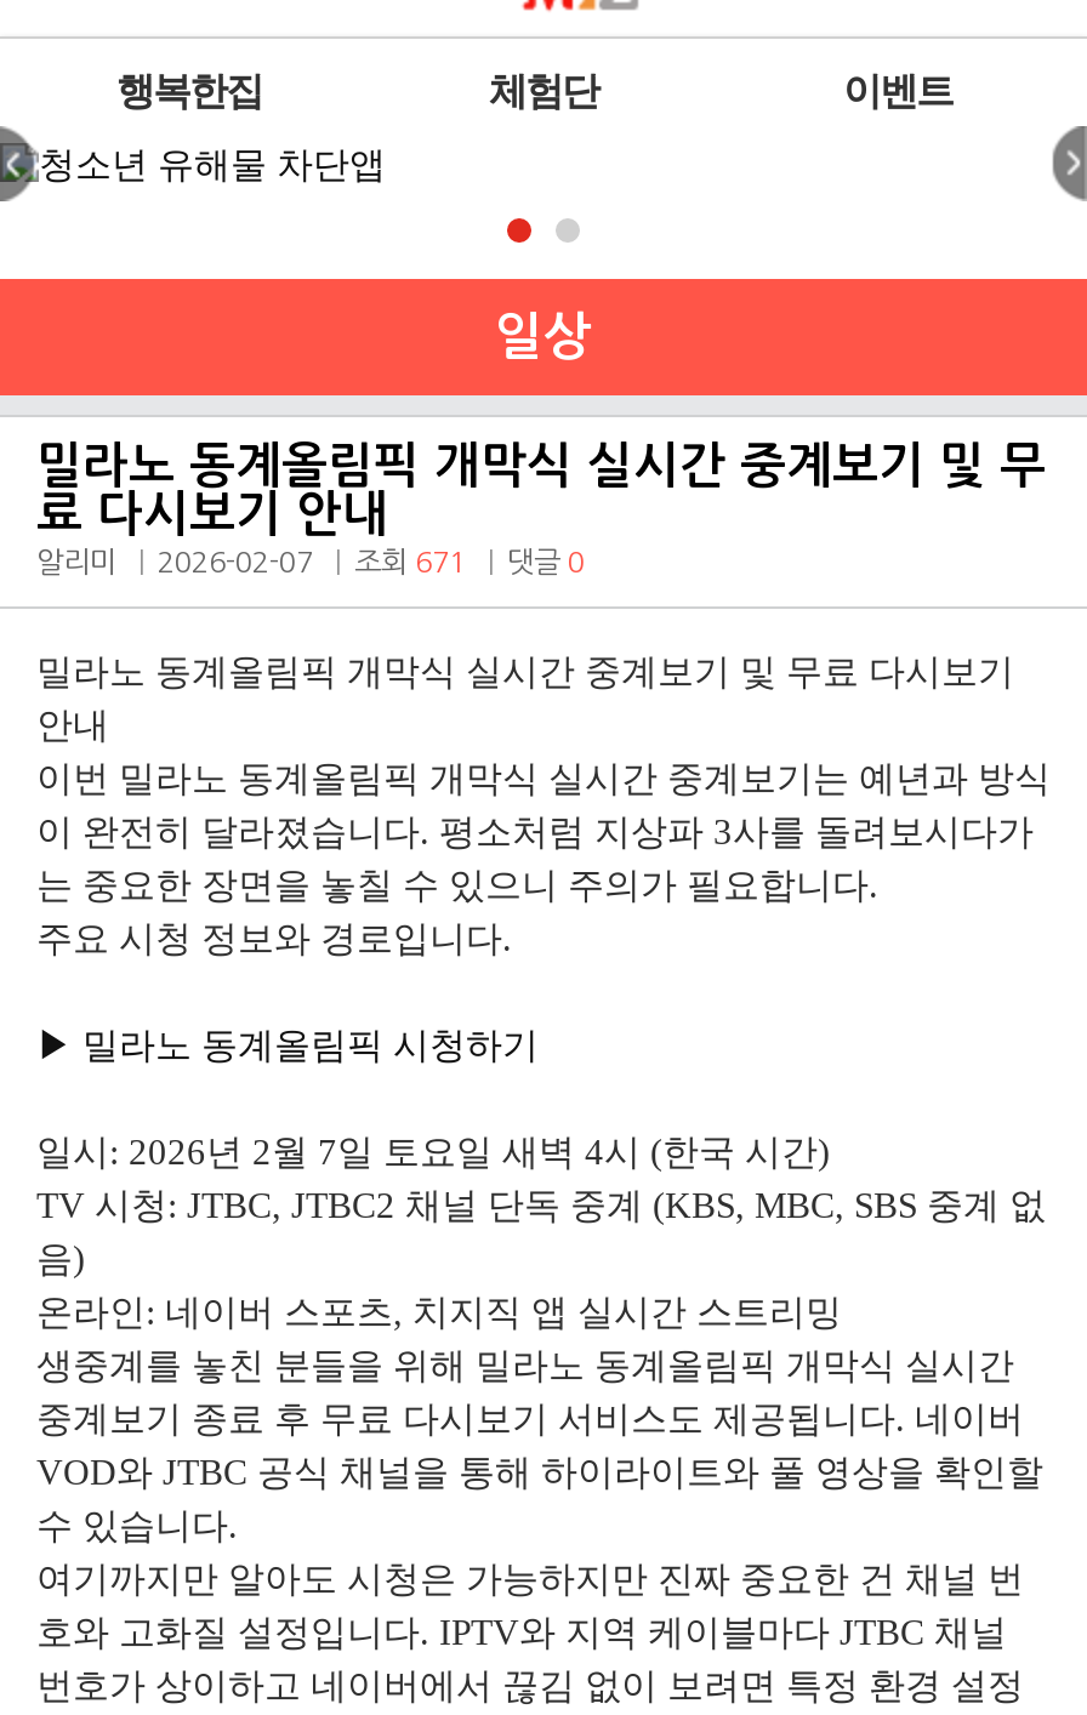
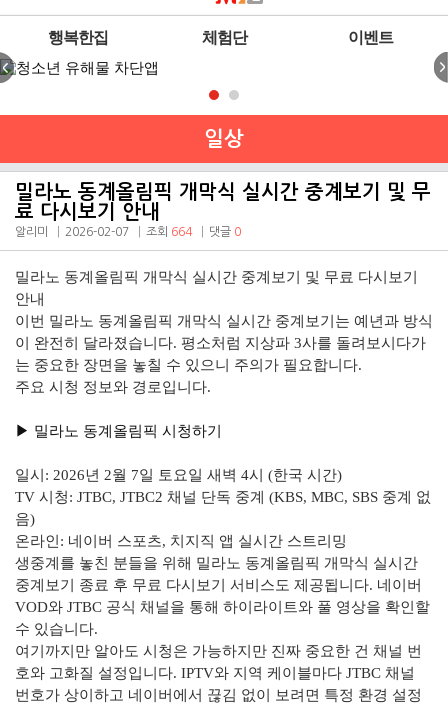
- 알리미 2026-02-07 조회 671 댓글 0
+ 알리미 2026-02-07 조회 664 댓글 0
